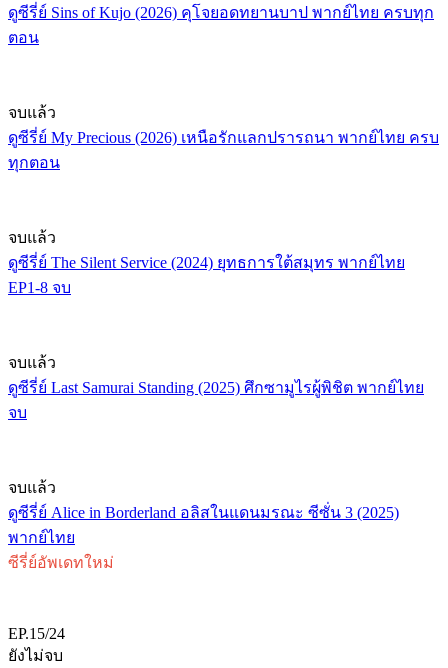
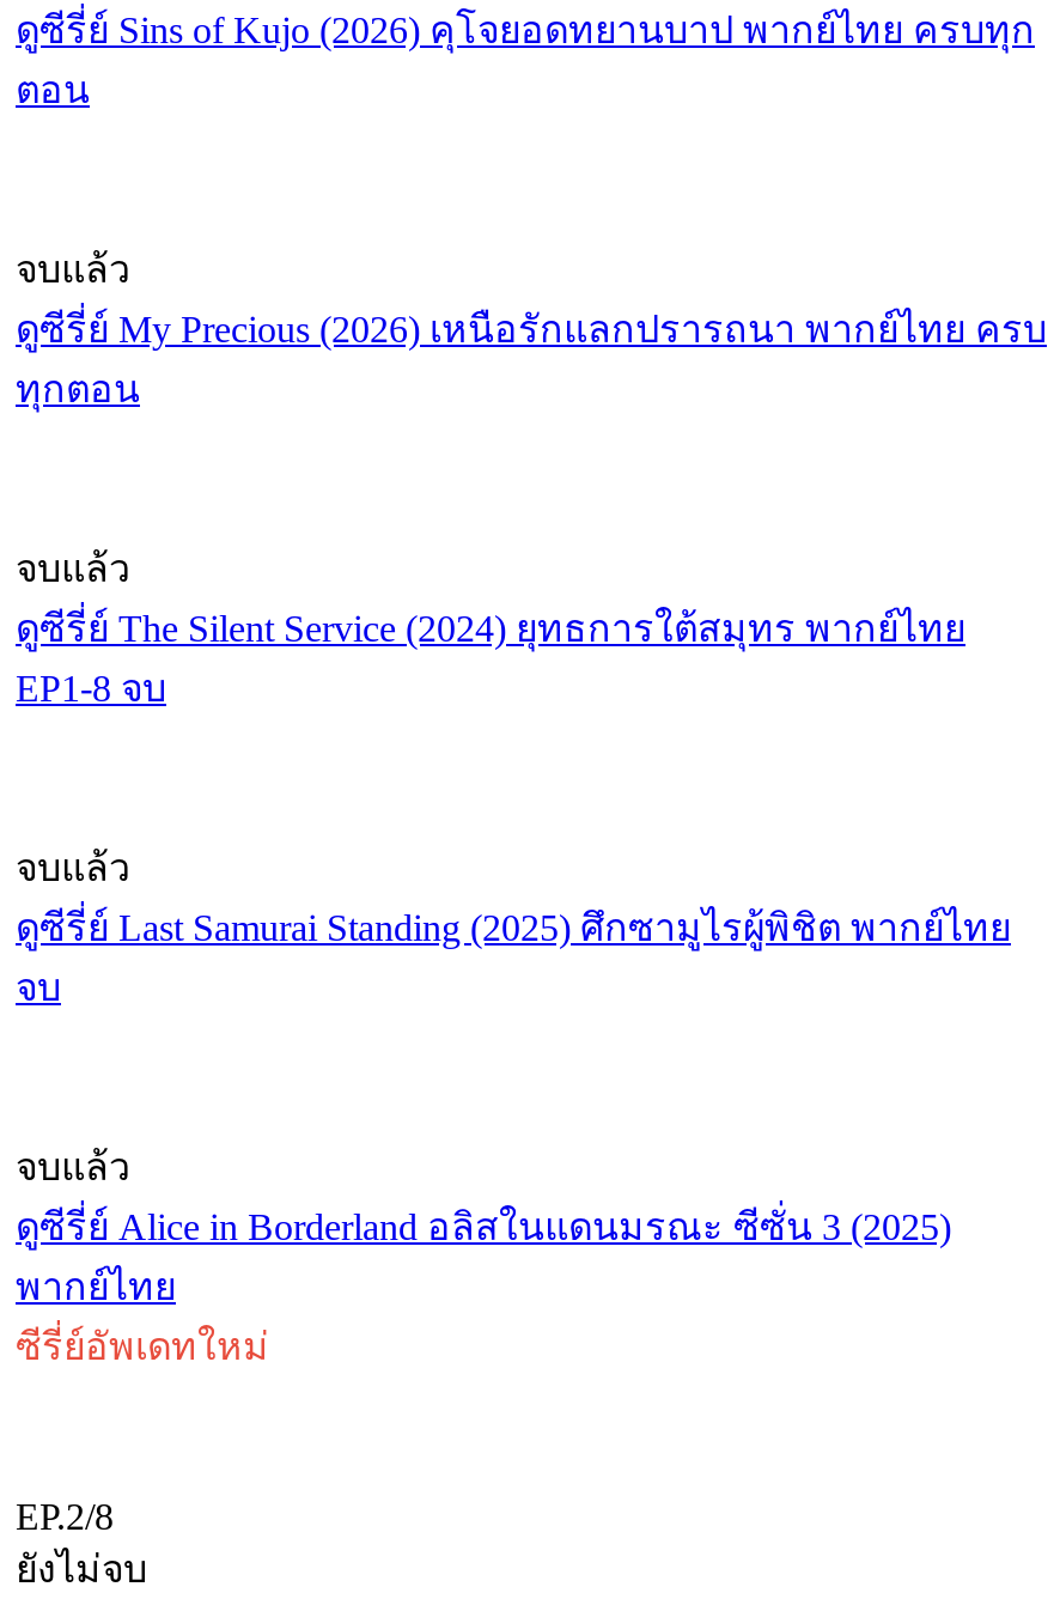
- EP.15/24
+ EP.2/8
